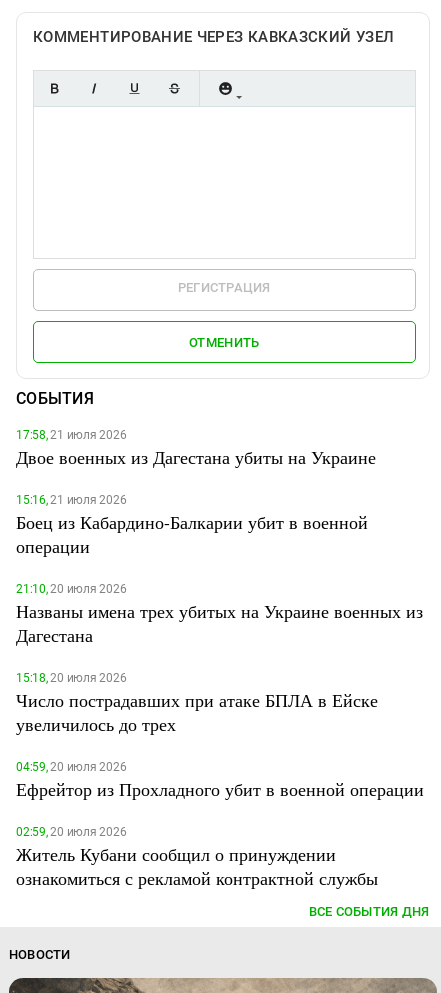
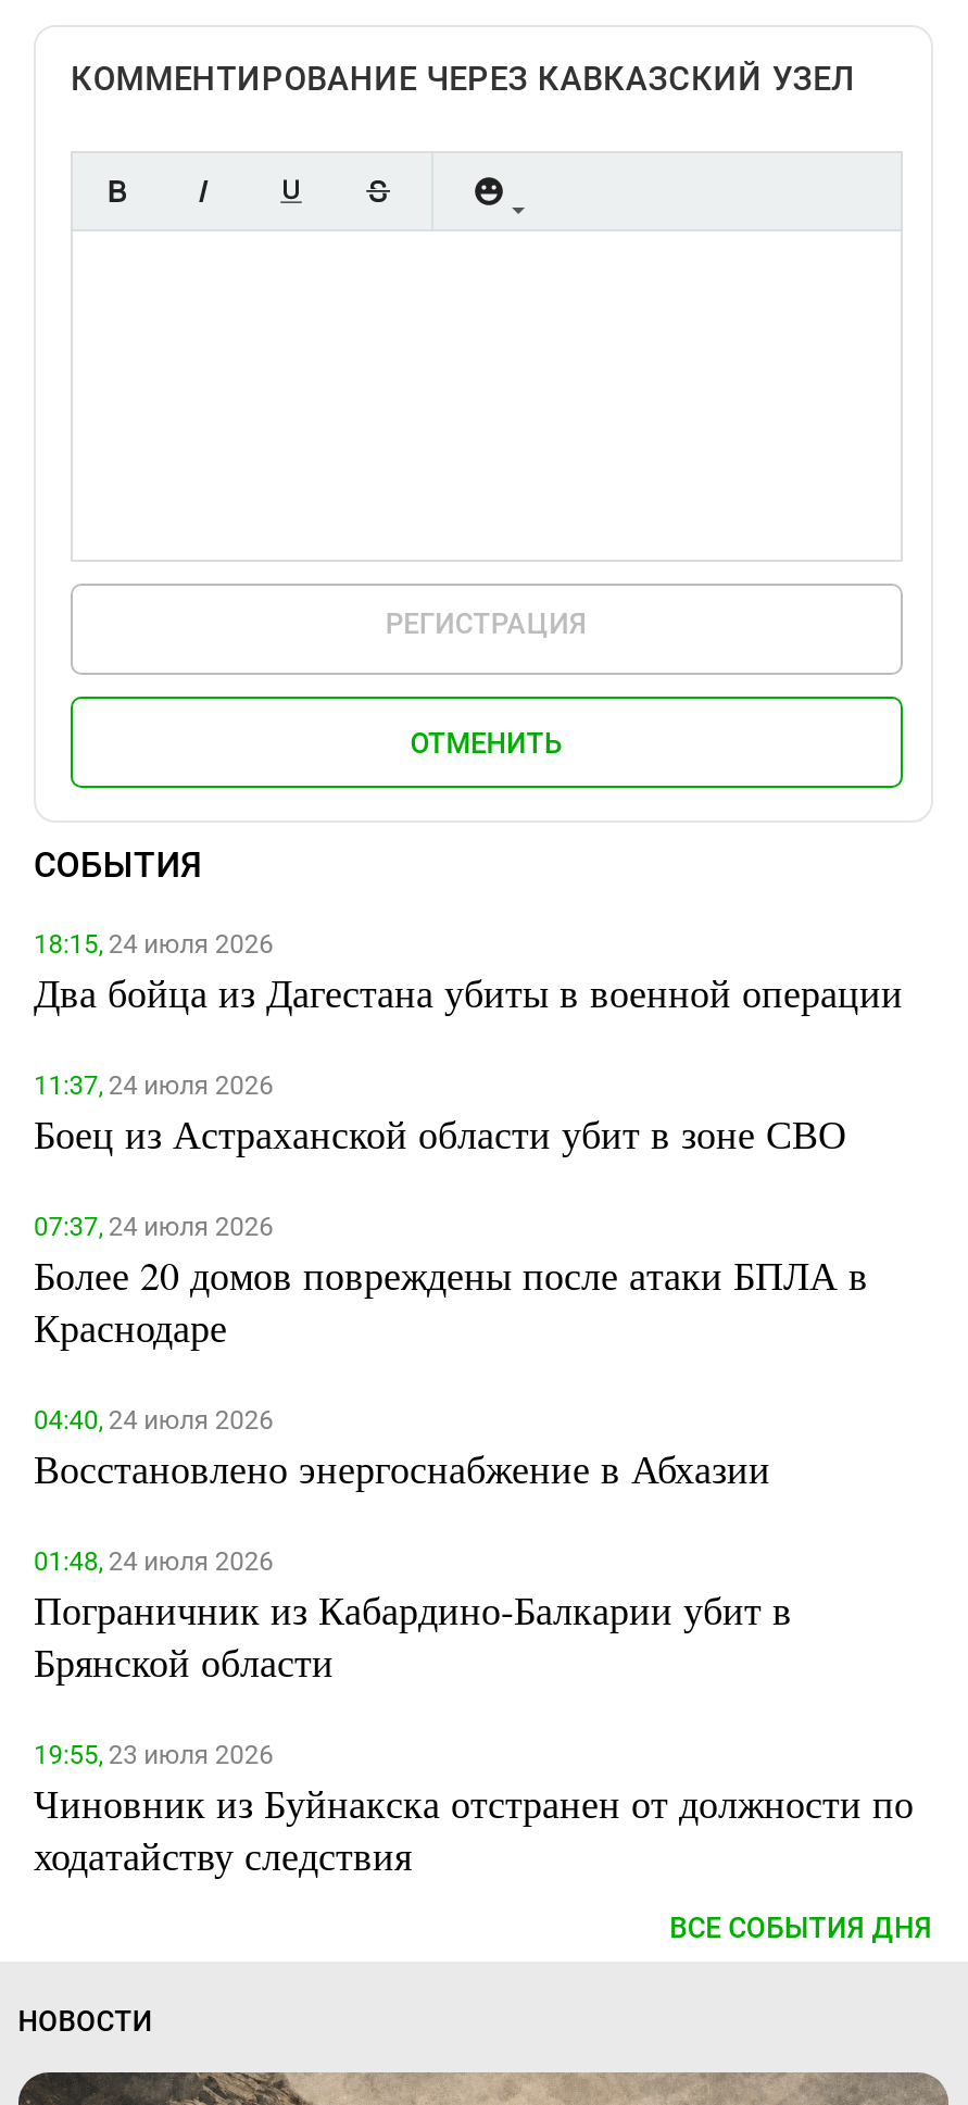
- 17:58, 21 июля 2026
- Двое военных из Дагестана убиты на Украине
+ 18:15, 24 июля 2026
+ Два бойца из Дагестана убиты в военной операции

- 15:16, 21 июля 2026
- Боец из Кабардино-Балкарии убит в военной
- операции
+ 11:37, 24 июля 2026
+ Боец из Астраханской области убит в зоне СВО

- 21:10, 20 июля 2026
- Названы имена трех убитых на Украине военных из
- Дагестана
+ 07:37, 24 июля 2026
+ Более 20 домов повреждены после атаки БПЛА в
+ Краснодаре

- 15:18, 20 июля 2026
- Число пострадавших при атаке БПЛА в Ейске
- увеличилось до трех
+ 04:40, 24 июля 2026
+ Восстановлено энергоснабжение в Абхазии

- 04:59, 20 июля 2026
- Ефрейтор из Прохладного убит в военной операции
+ 01:48, 24 июля 2026
+ Пограничник из Кабардино-Балкарии убит в
+ Брянской области

- 02:59, 20 июля 2026
- Житель Кубани сообщил о принуждении
- ознакомиться с рекламой контрактной службы
+ 19:55, 23 июля 2026
+ Чиновник из Буйнакска отстранен от должности по
+ ходатайству следствия
